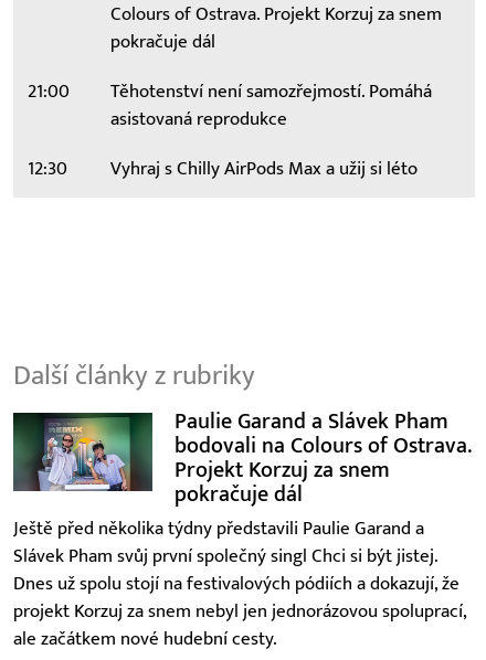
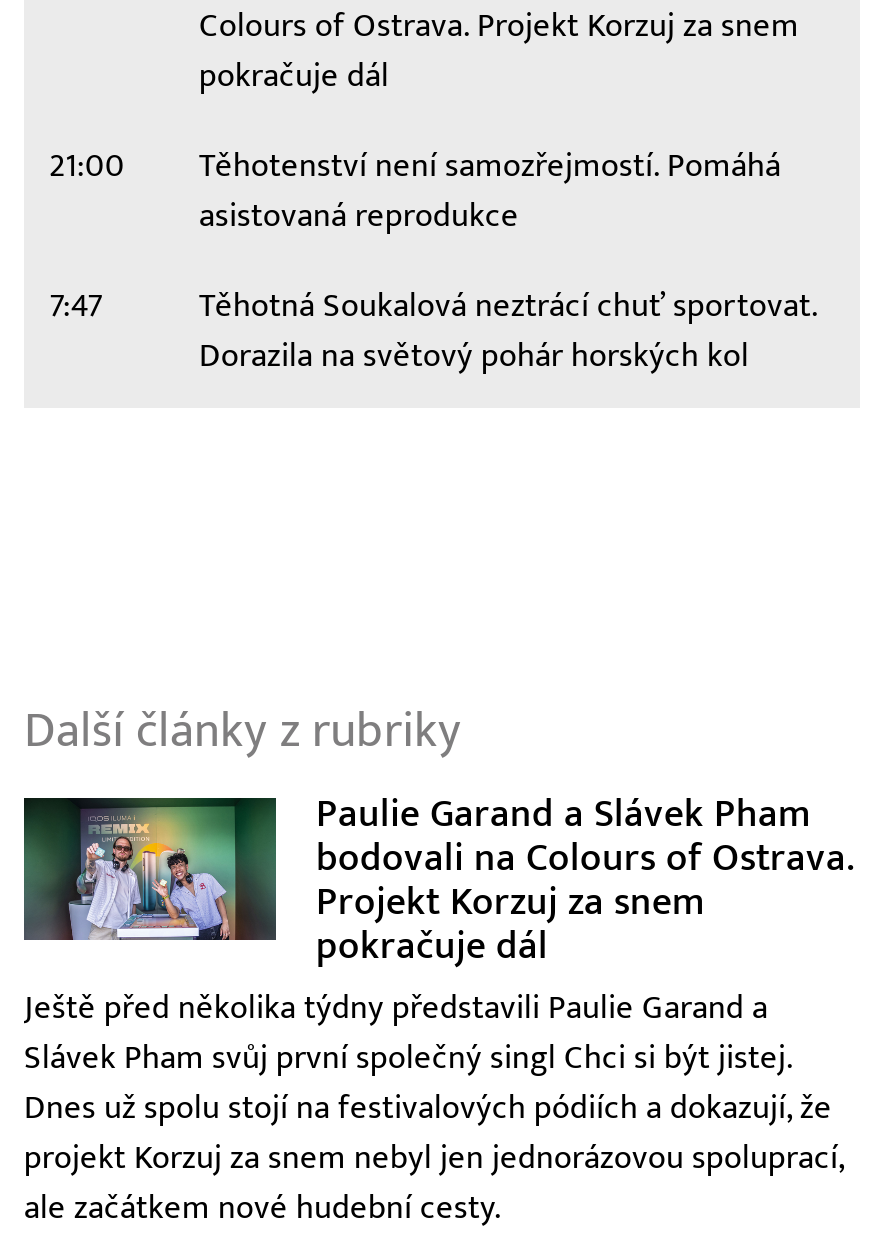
- 12:30
- Vyhraj s Chilly AirPods Max a užij si léto
+ 7:47
+ Těhotná Soukalová neztrácí chuť sportovat.
+ Dorazila na světový pohár horských kol
